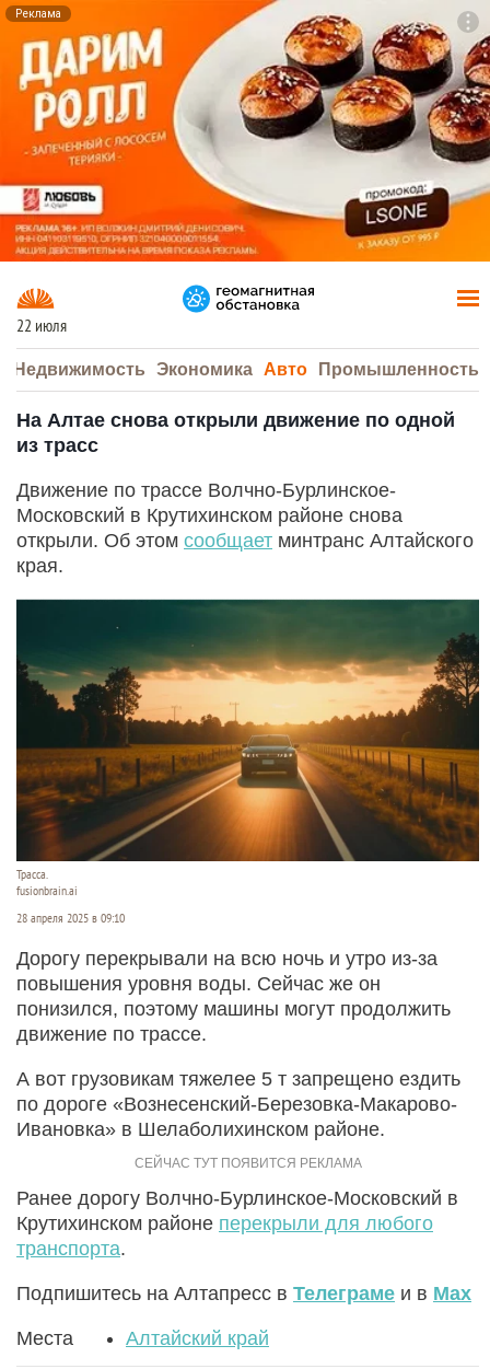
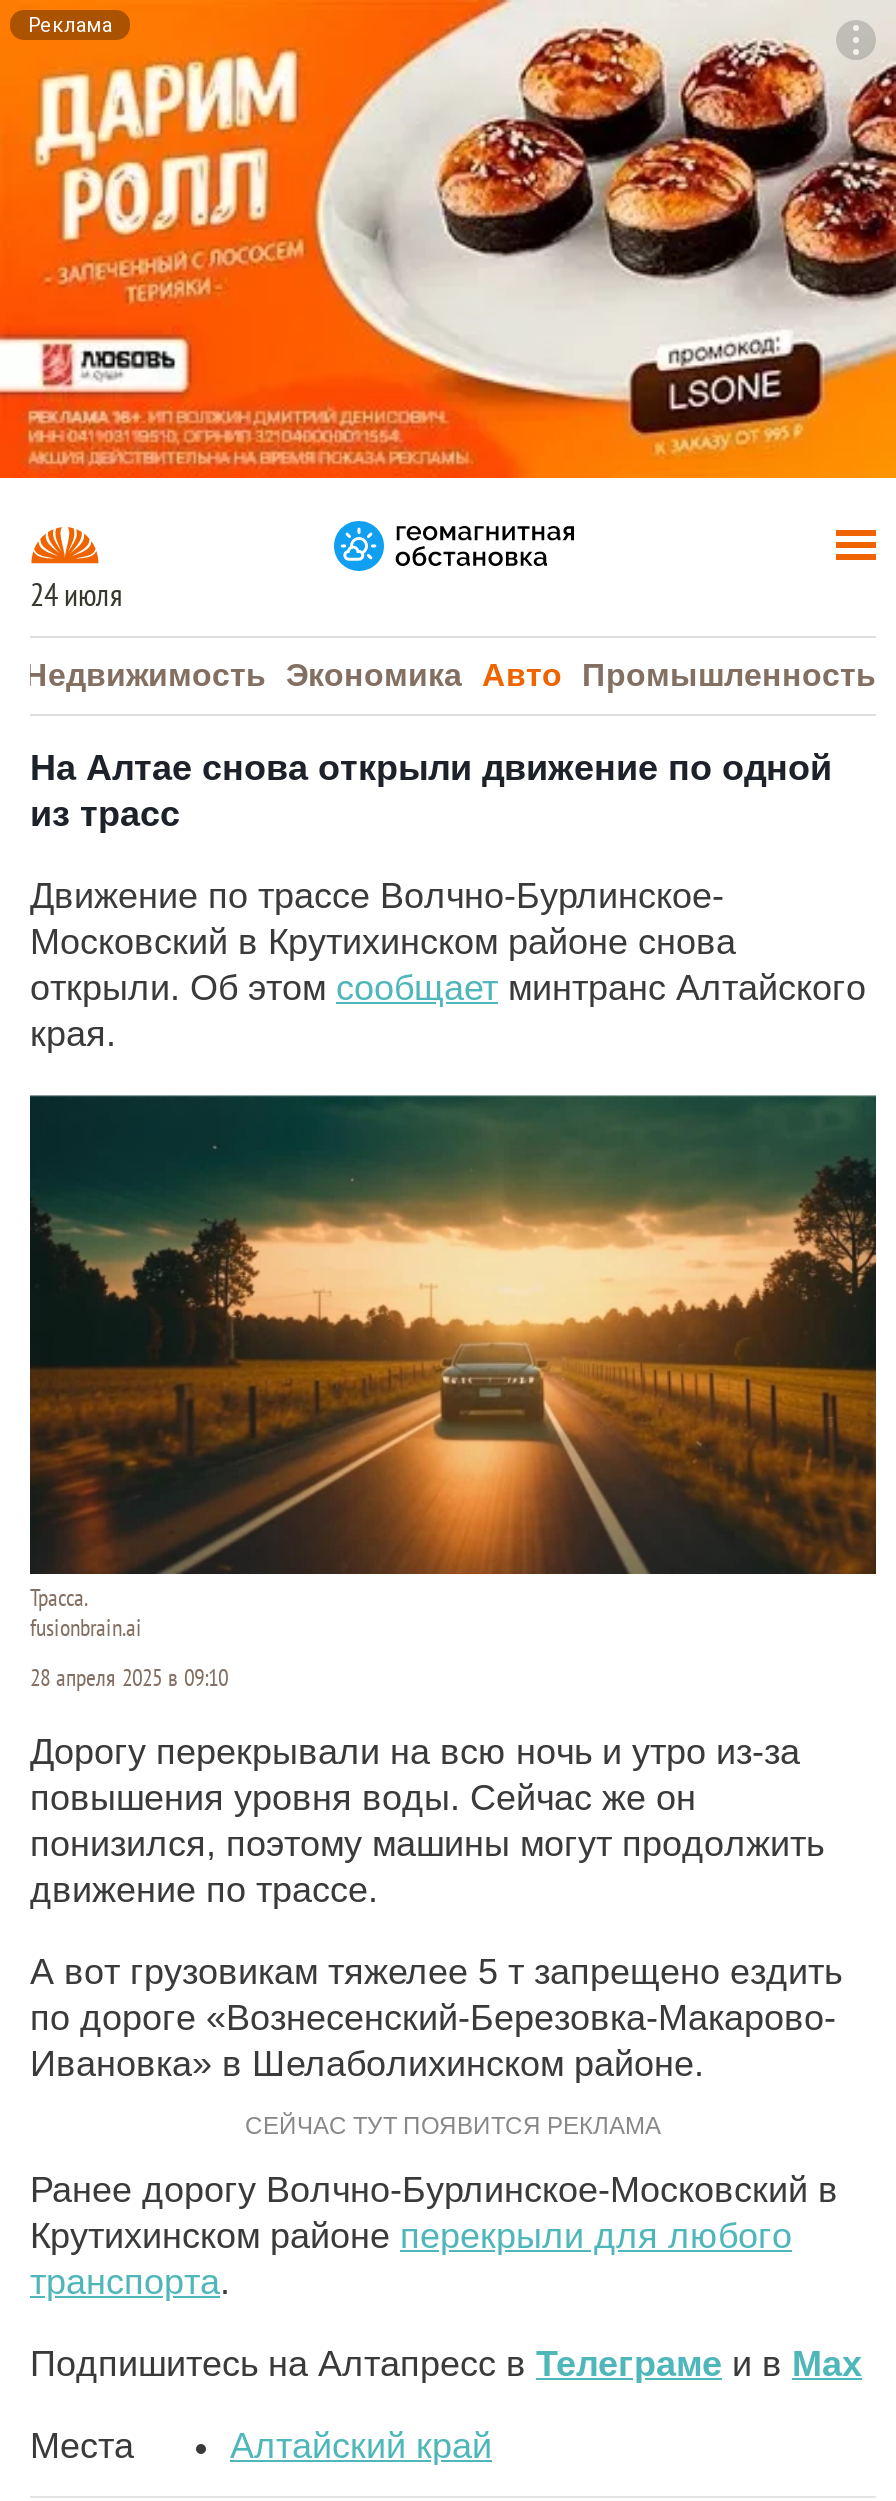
- 22 июля
+ 24 июля
